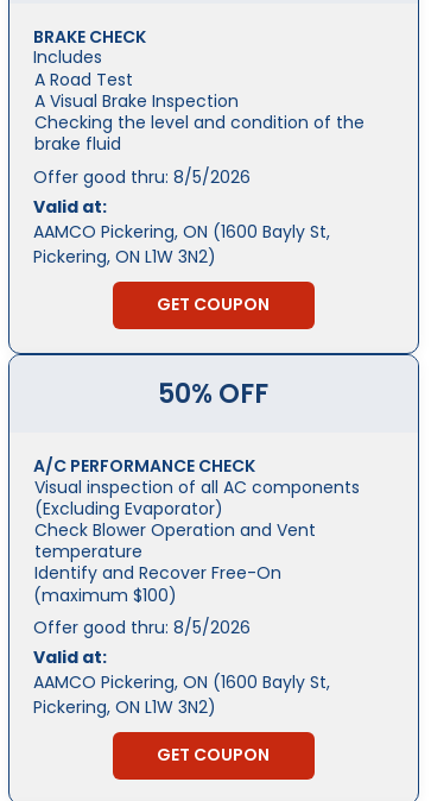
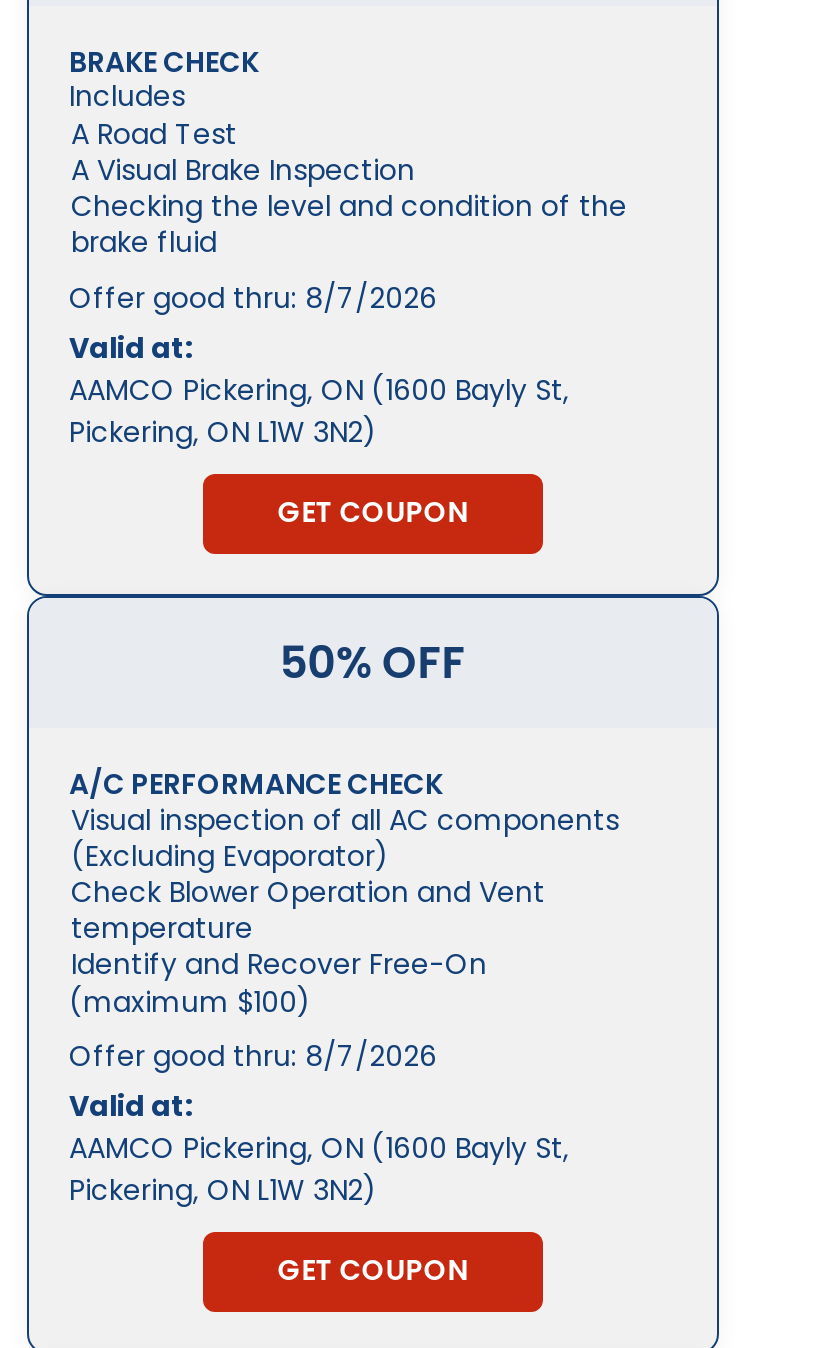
- Offer good thru: 8/5/2026
+ Offer good thru: 8/7/2026

- Offer good thru: 8/5/2026
+ Offer good thru: 8/7/2026
